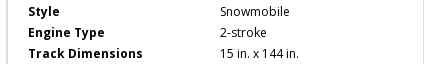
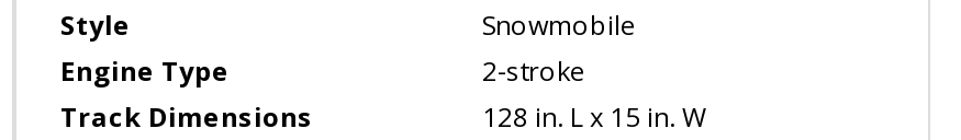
- 15 in. x 144 in.
+ 128 in. L x 15 in. W
